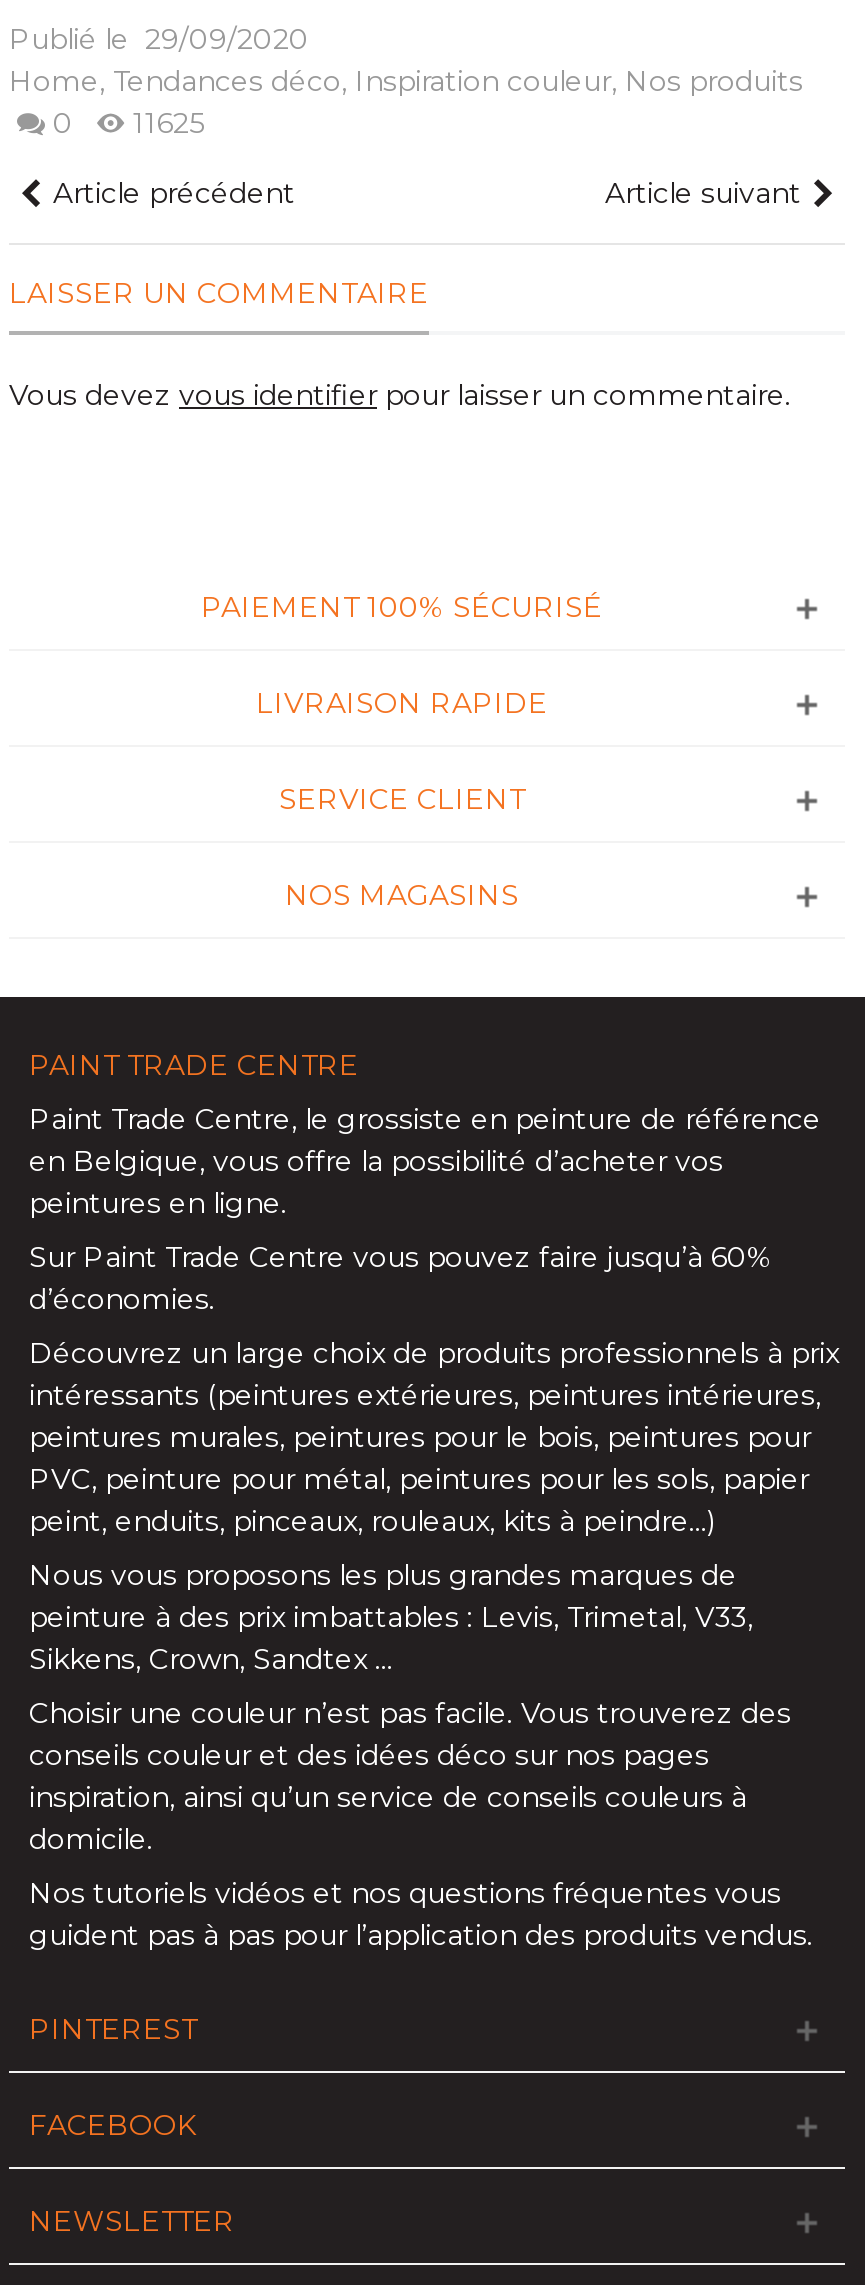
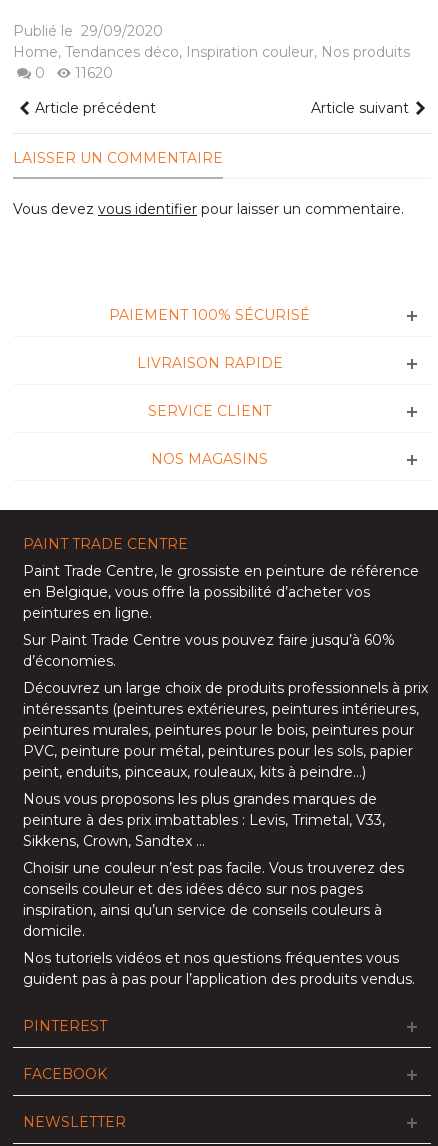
- 11625
+ 11620
